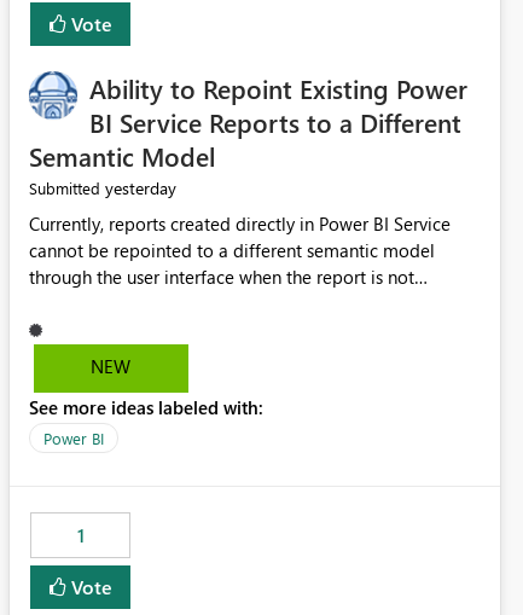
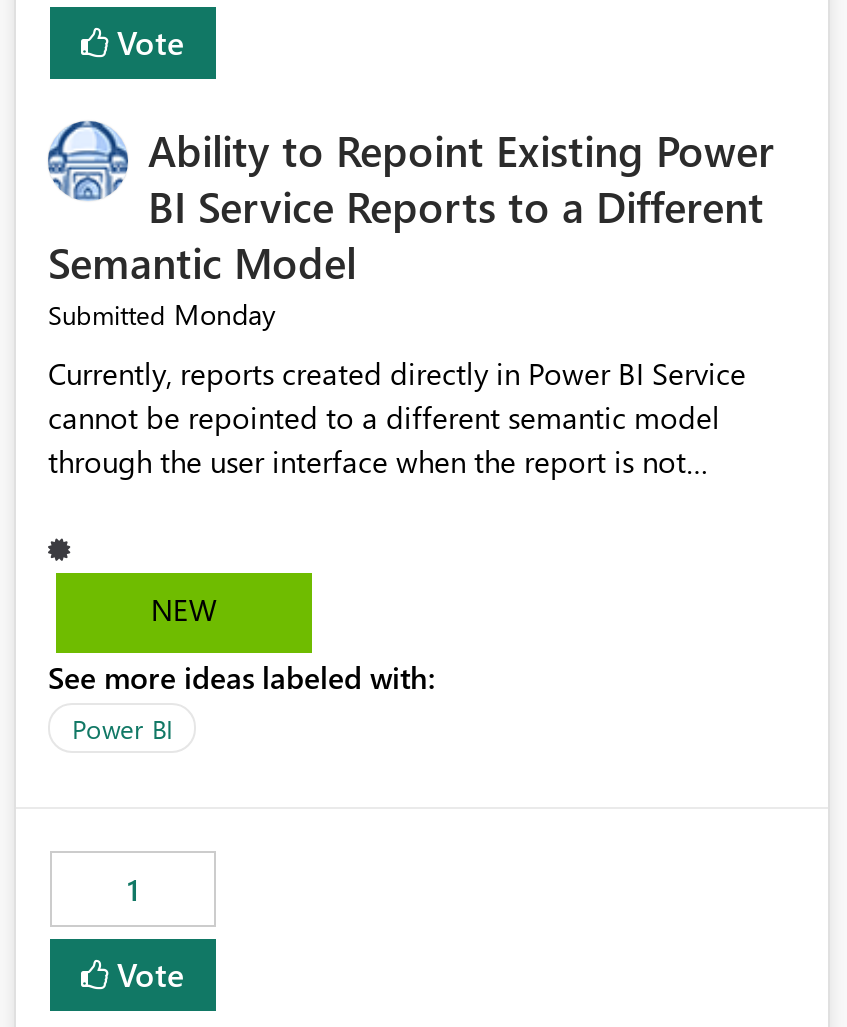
- Submitted yesterday
+ Submitted Monday
